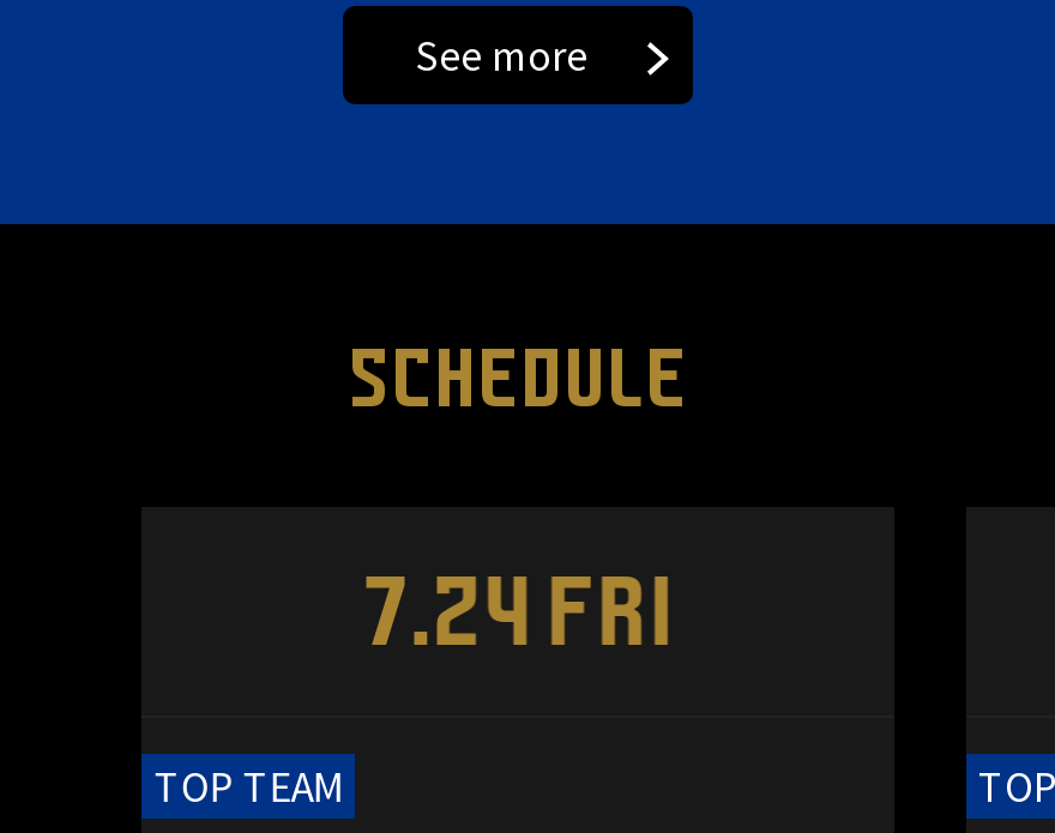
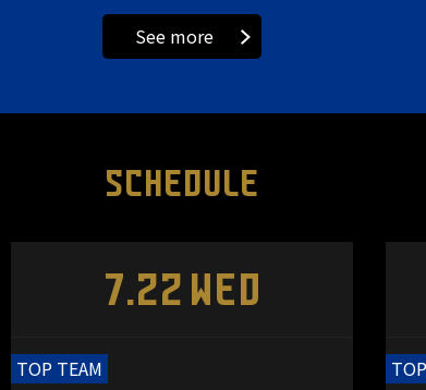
- 7.24 Fri
+ 7.22 Wed
